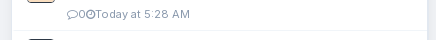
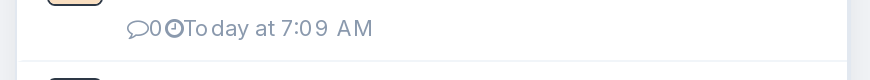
- 0 Today at 5:28 AM
+ 0 Today at 7:09 AM
